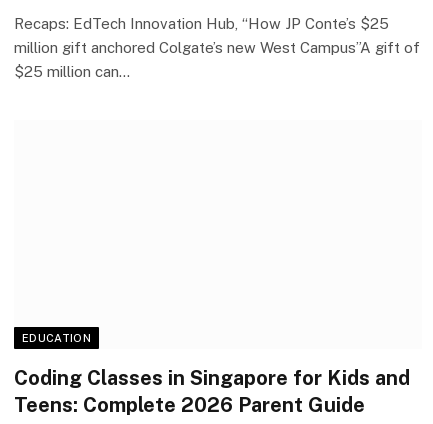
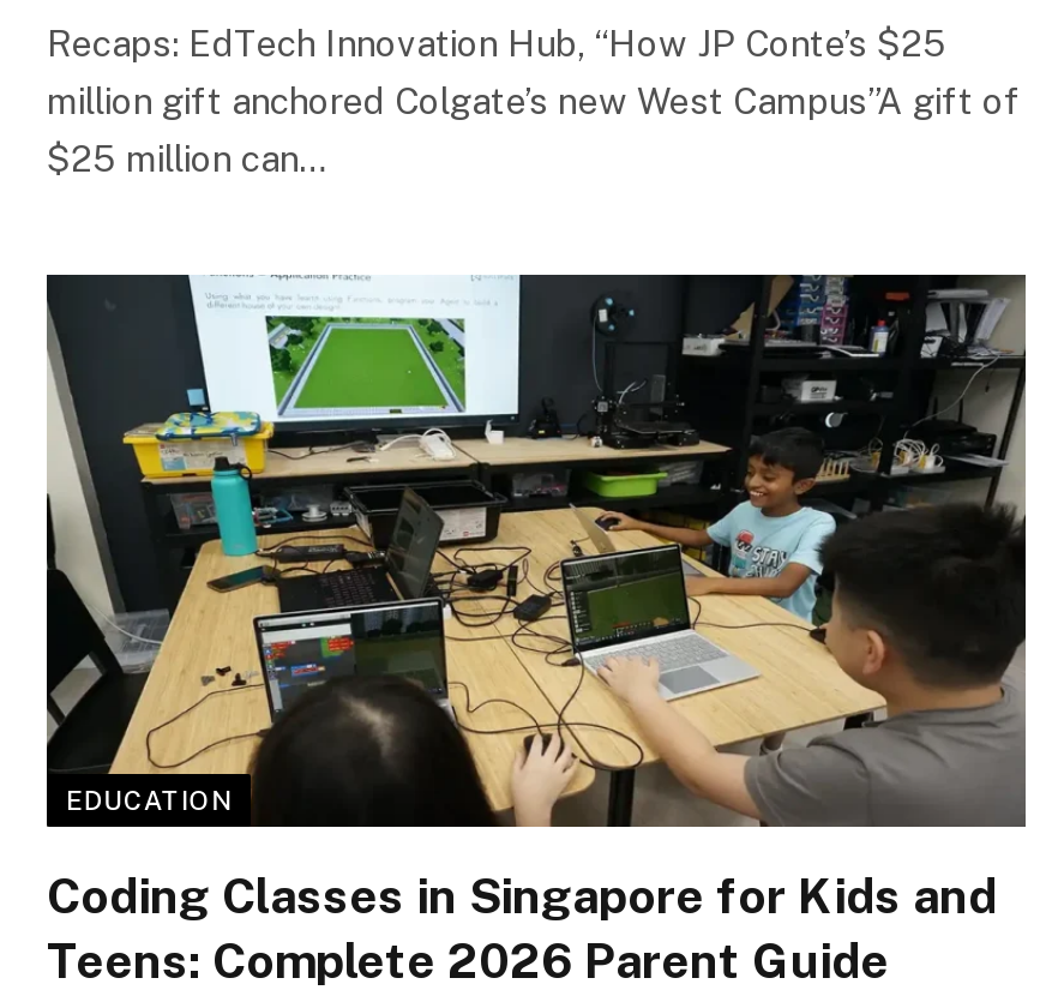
+ [image]
